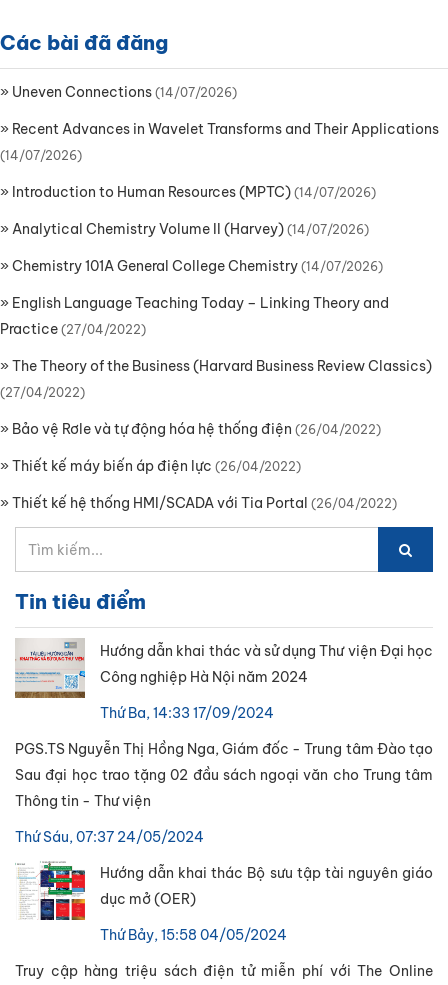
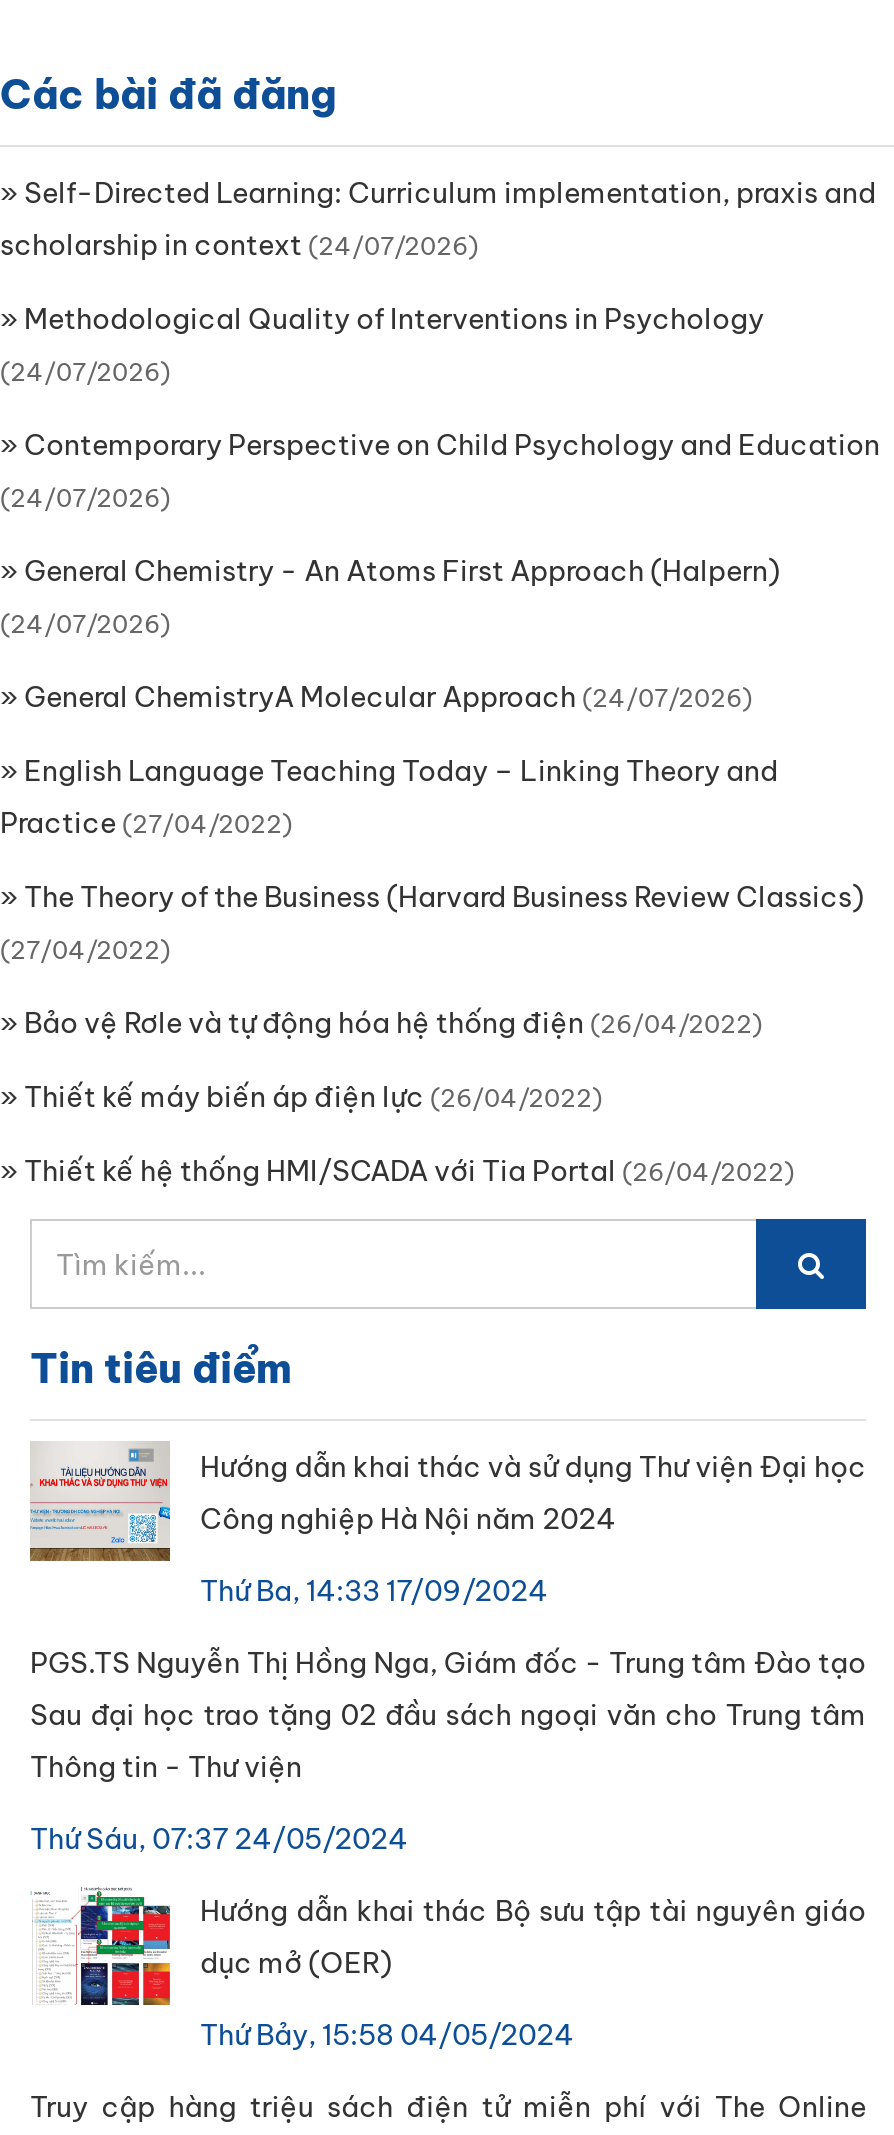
- » Uneven Connections (14/07/2026)
- » Recent Advances in Wavelet Transforms and Their Applications
- (14/07/2026)
- » Introduction to Human Resources (MPTC) (14/07/2026)
- » Analytical Chemistry Volume II (Harvey) (14/07/2026)
- » Chemistry 101A General College Chemistry (14/07/2026)
+ » Self-Directed Learning: Curriculum implementation, praxis and
+ scholarship in context (24/07/2026)
+ » Methodological Quality of Interventions in Psychology
+ (24/07/2026)
+ » Contemporary Perspective on Child Psychology and Education
+ (24/07/2026)
+ » General Chemistry - An Atoms First Approach (Halpern)
+ (24/07/2026)
+ » General ChemistryA Molecular Approach (24/07/2026)
